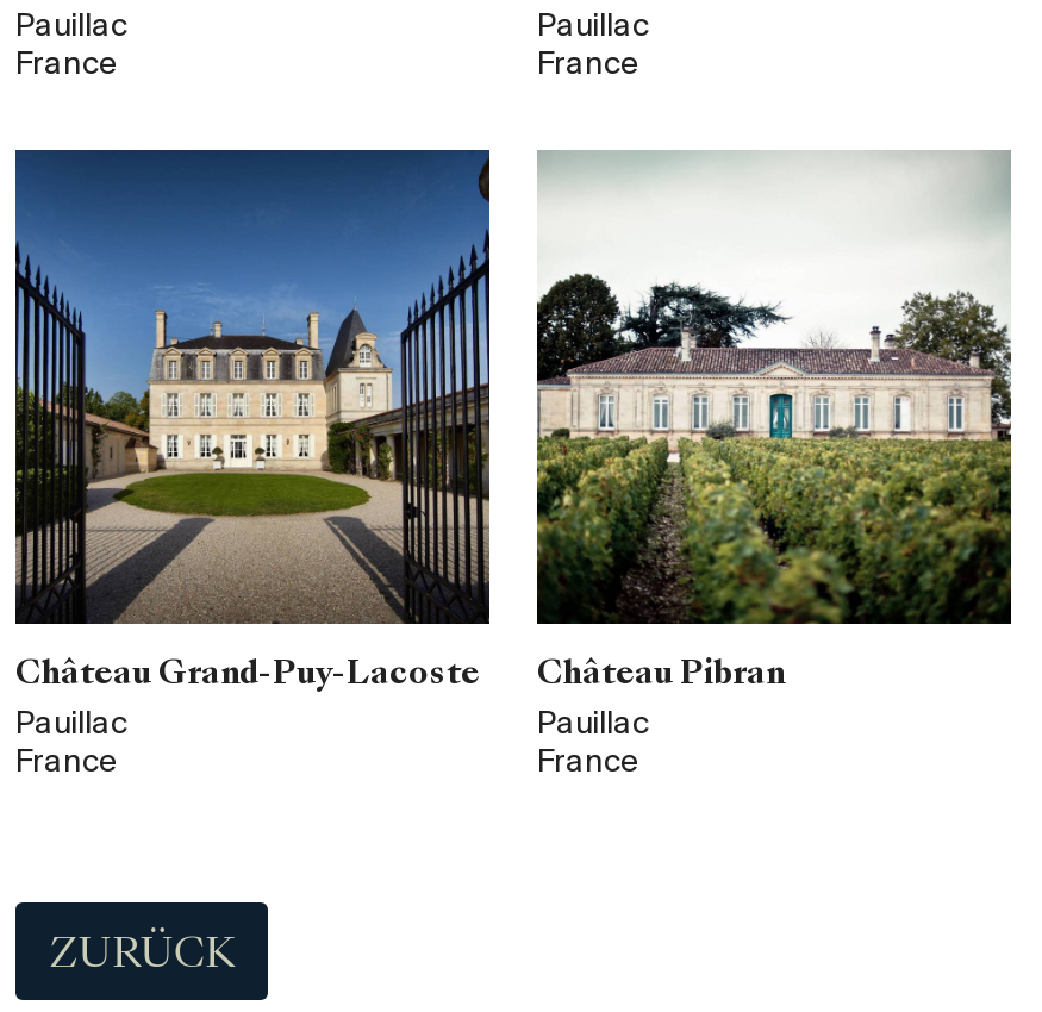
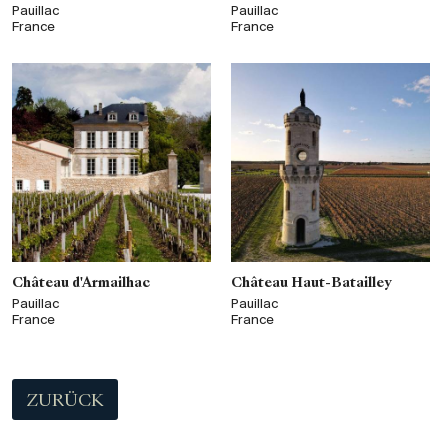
- [image]
- Château Grand-Puy-Lacoste
+ [image]
+ Château d'Armailhac

- [image]
- Château Pibran
+ [image]
+ Château Haut-Batailley
